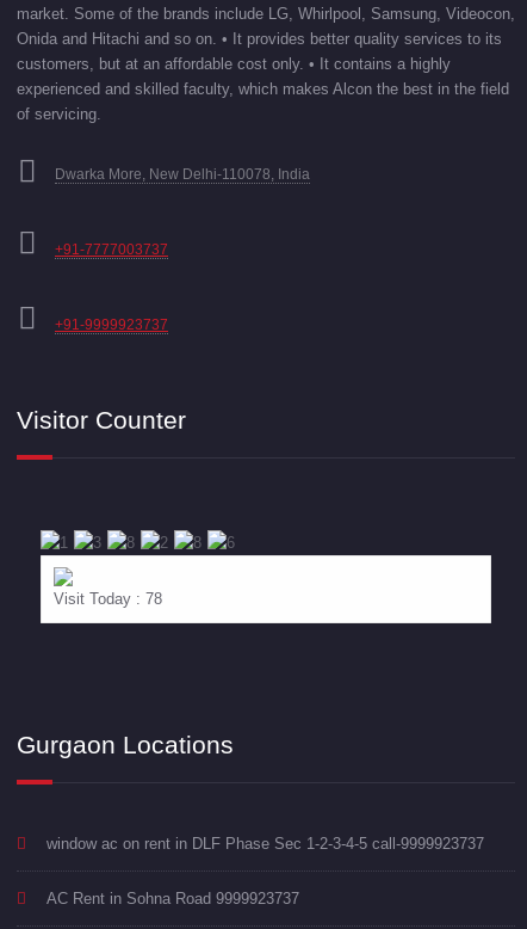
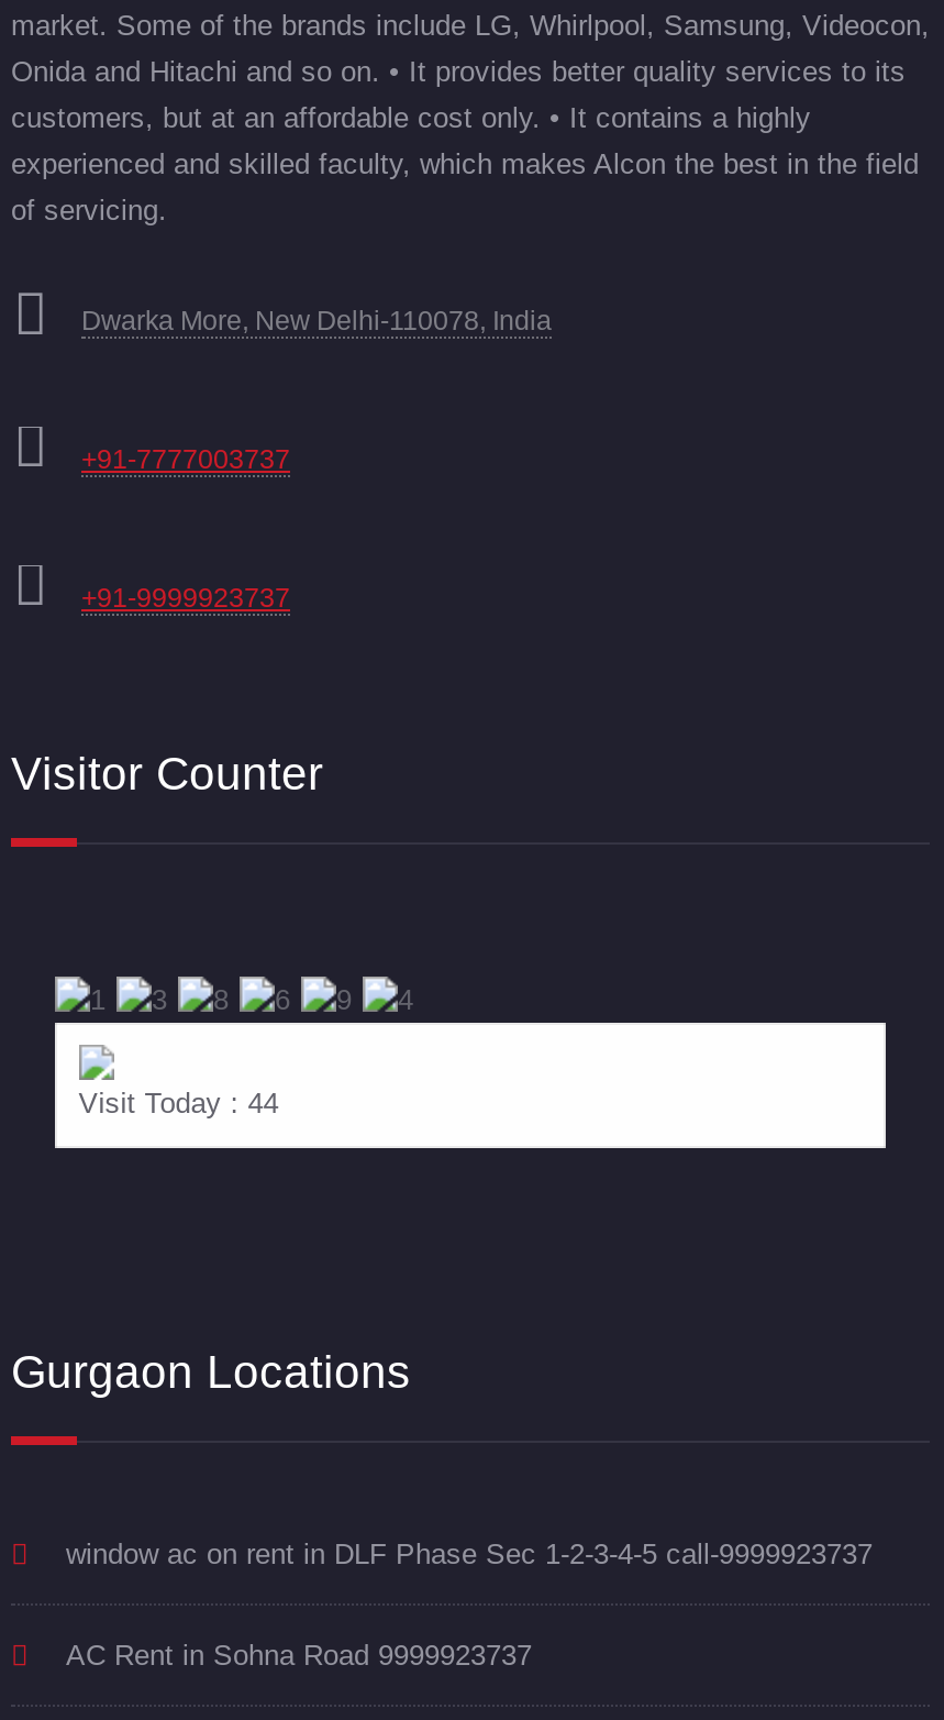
- Visit Today : 78
+ Visit Today : 44
